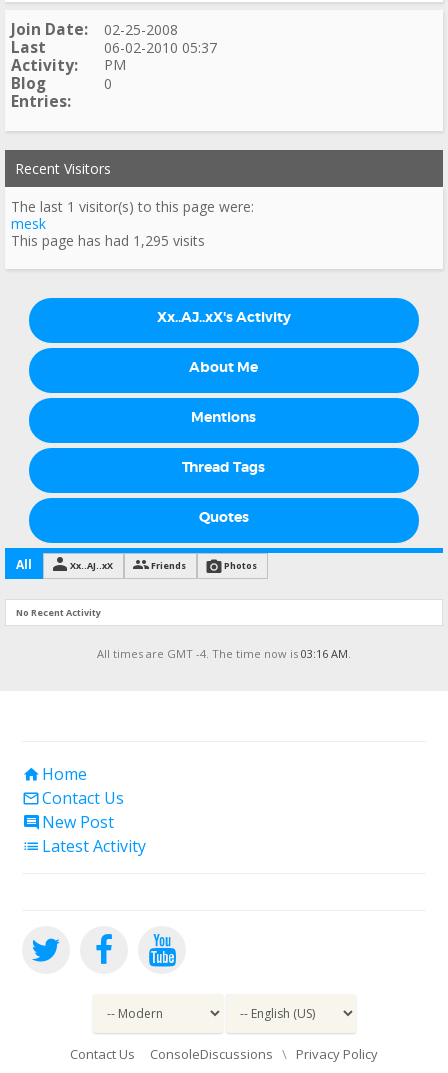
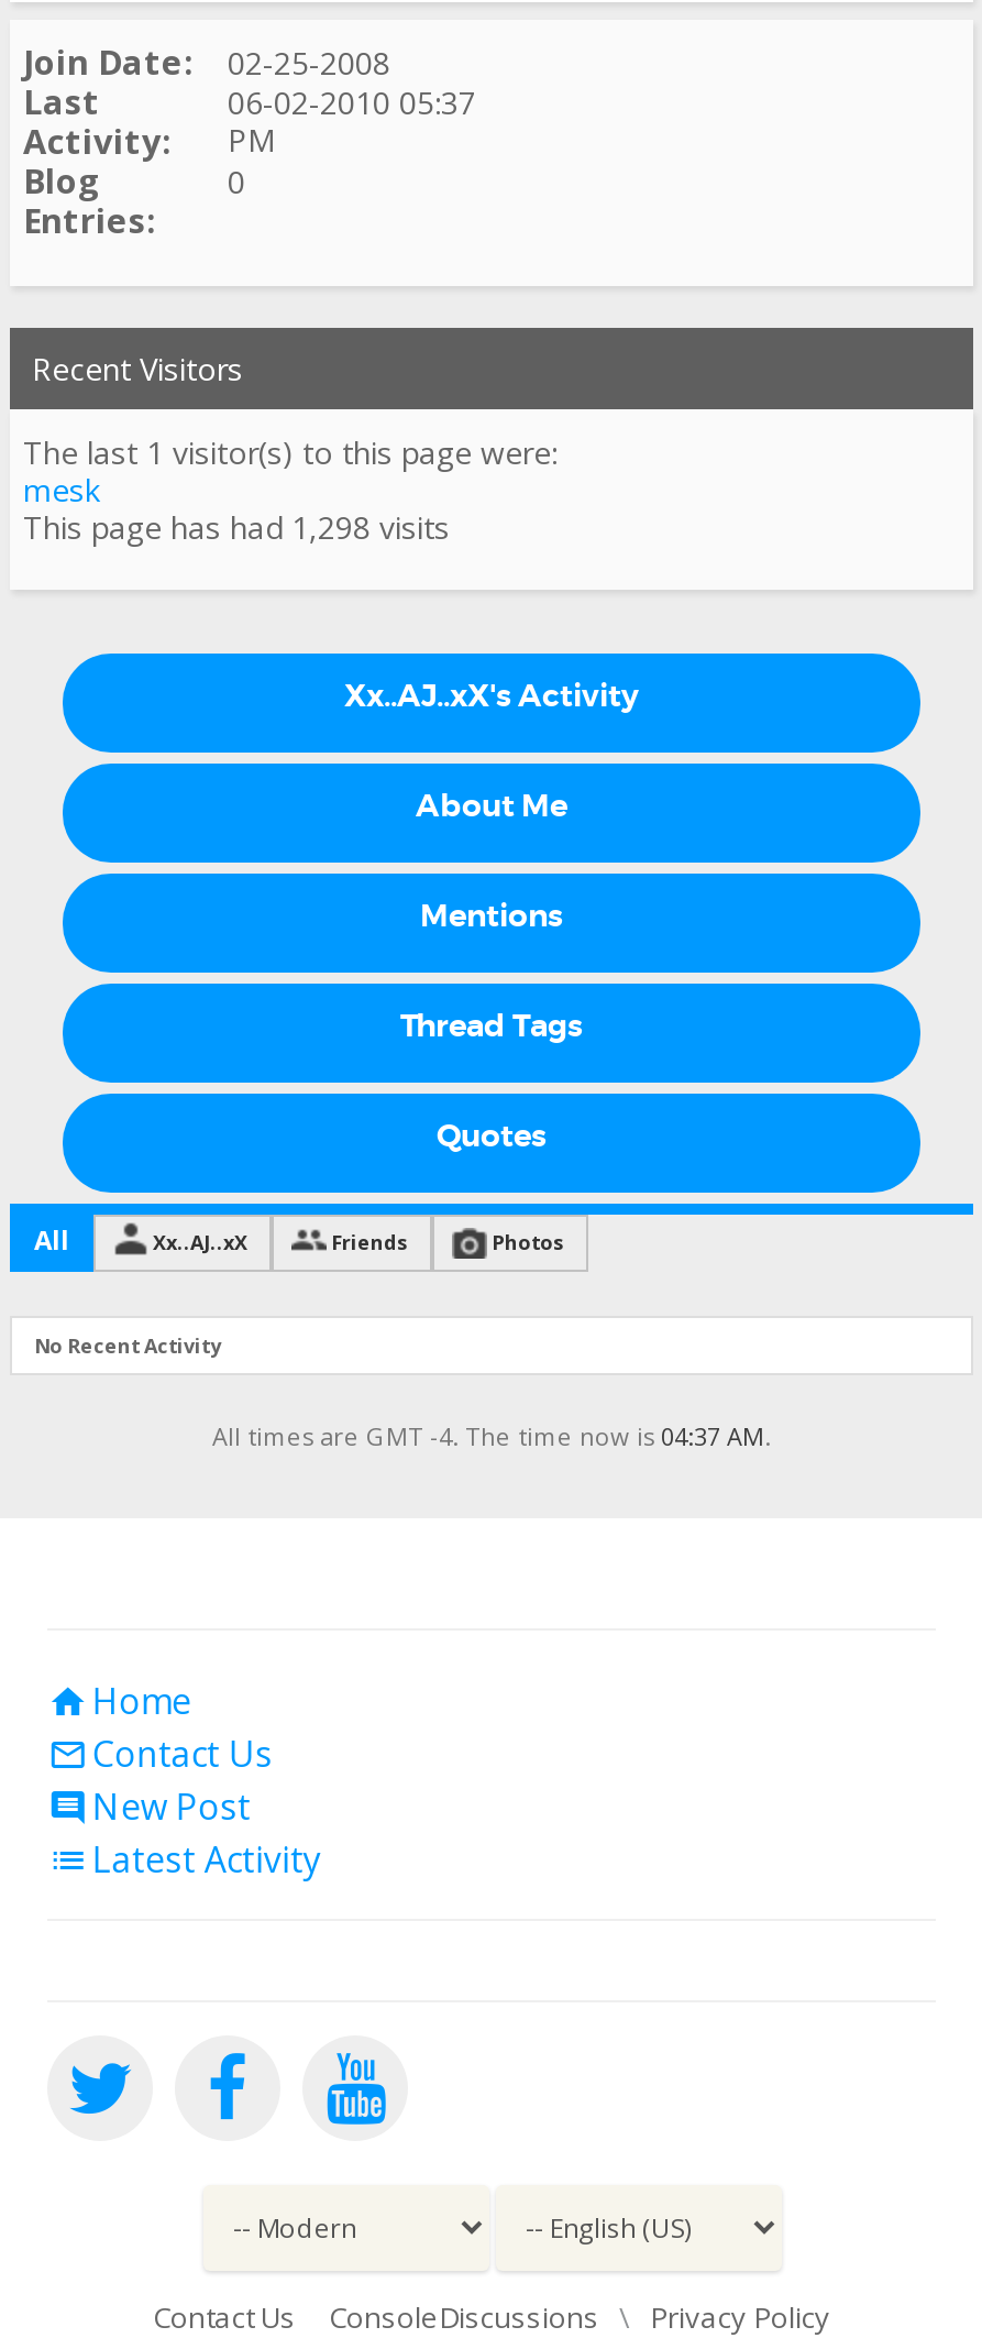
- This page has had 1,295 visits
+ This page has had 1,298 visits

- All times are GMT -4. The time now is 03:16 AM.
+ All times are GMT -4. The time now is 04:37 AM.
